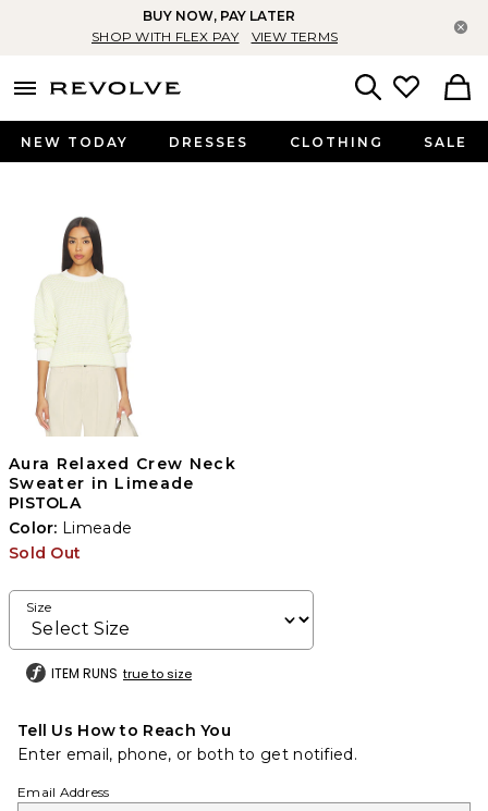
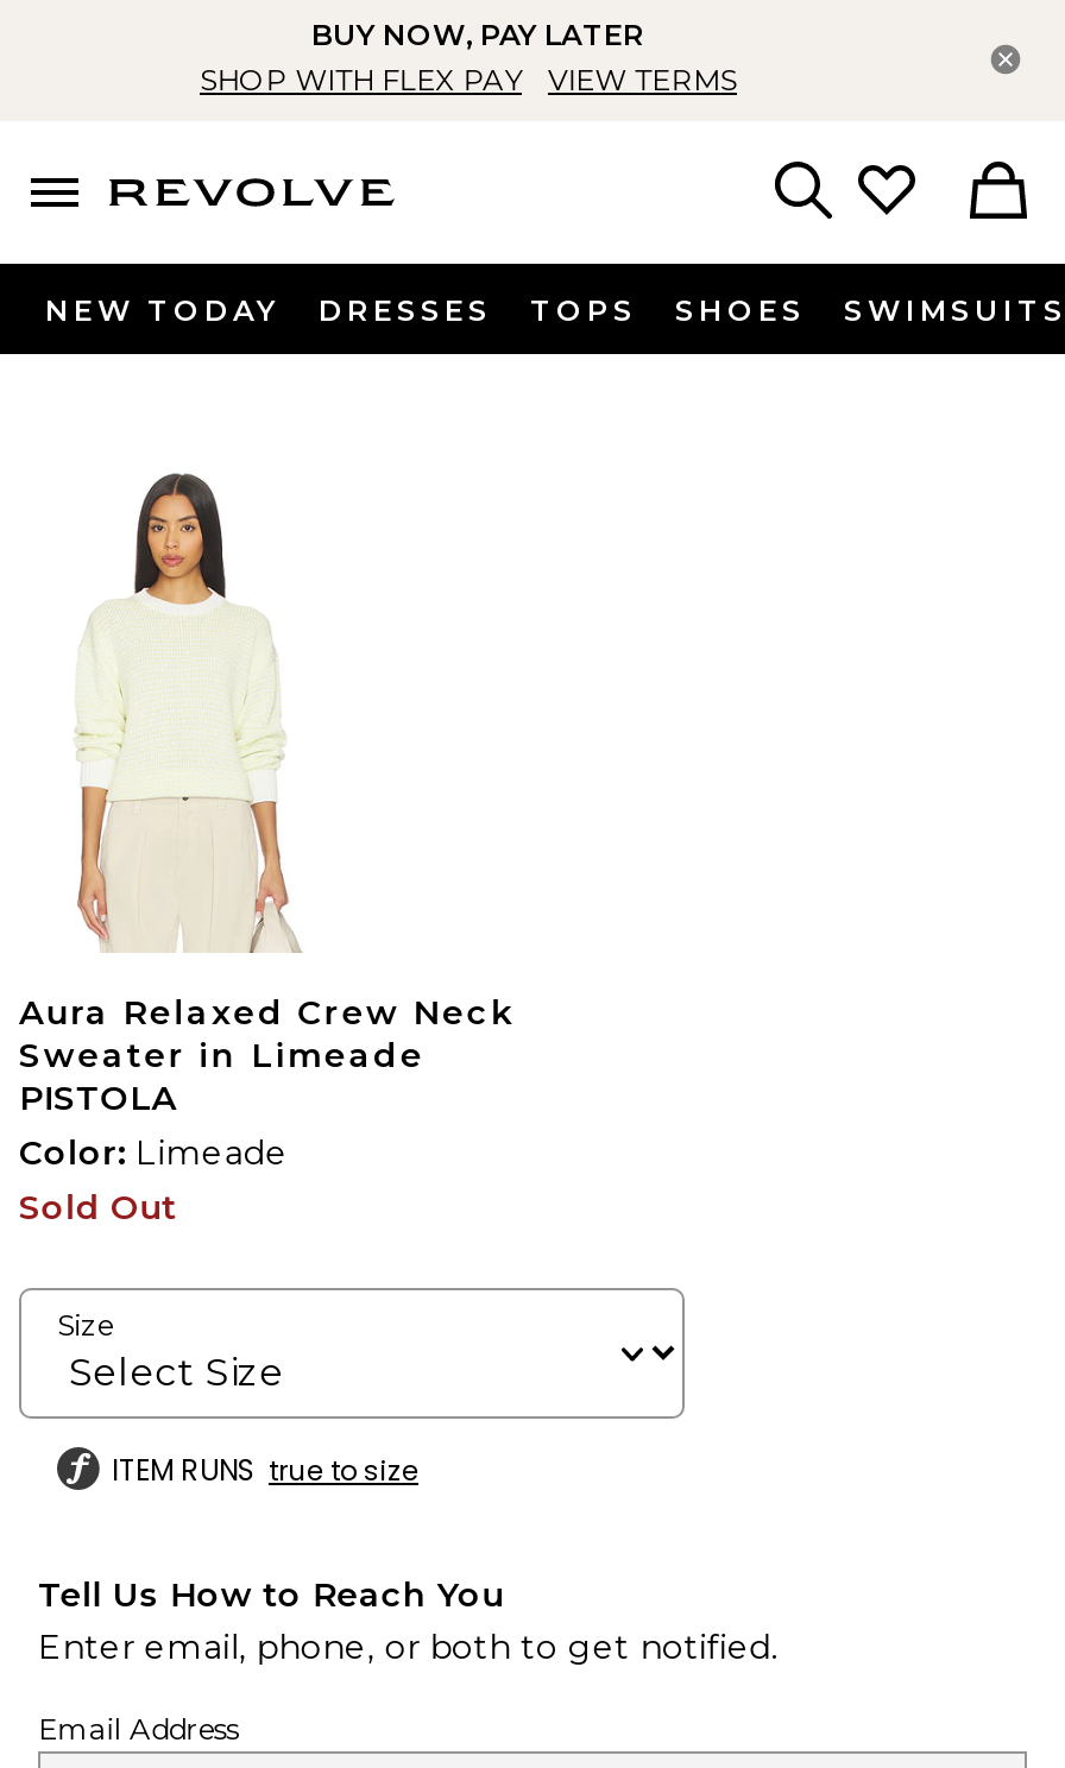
- CLOTHING
- SALE
+ TOPS
+ SHOES
+ SWIMSUITS
